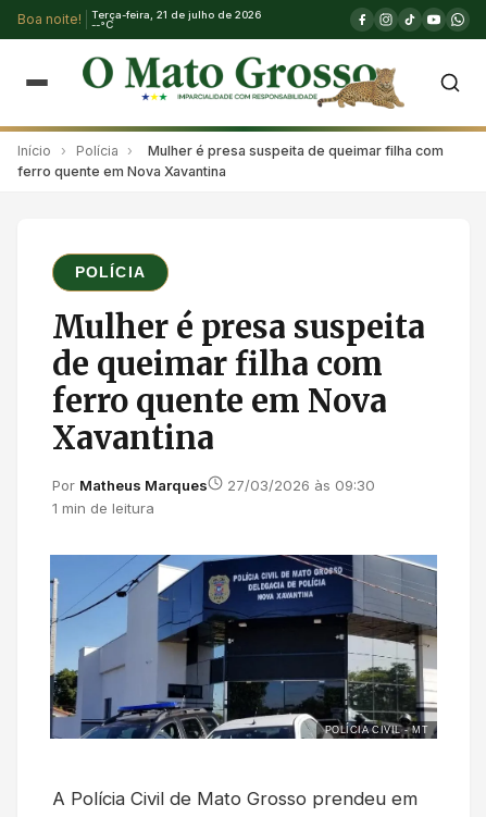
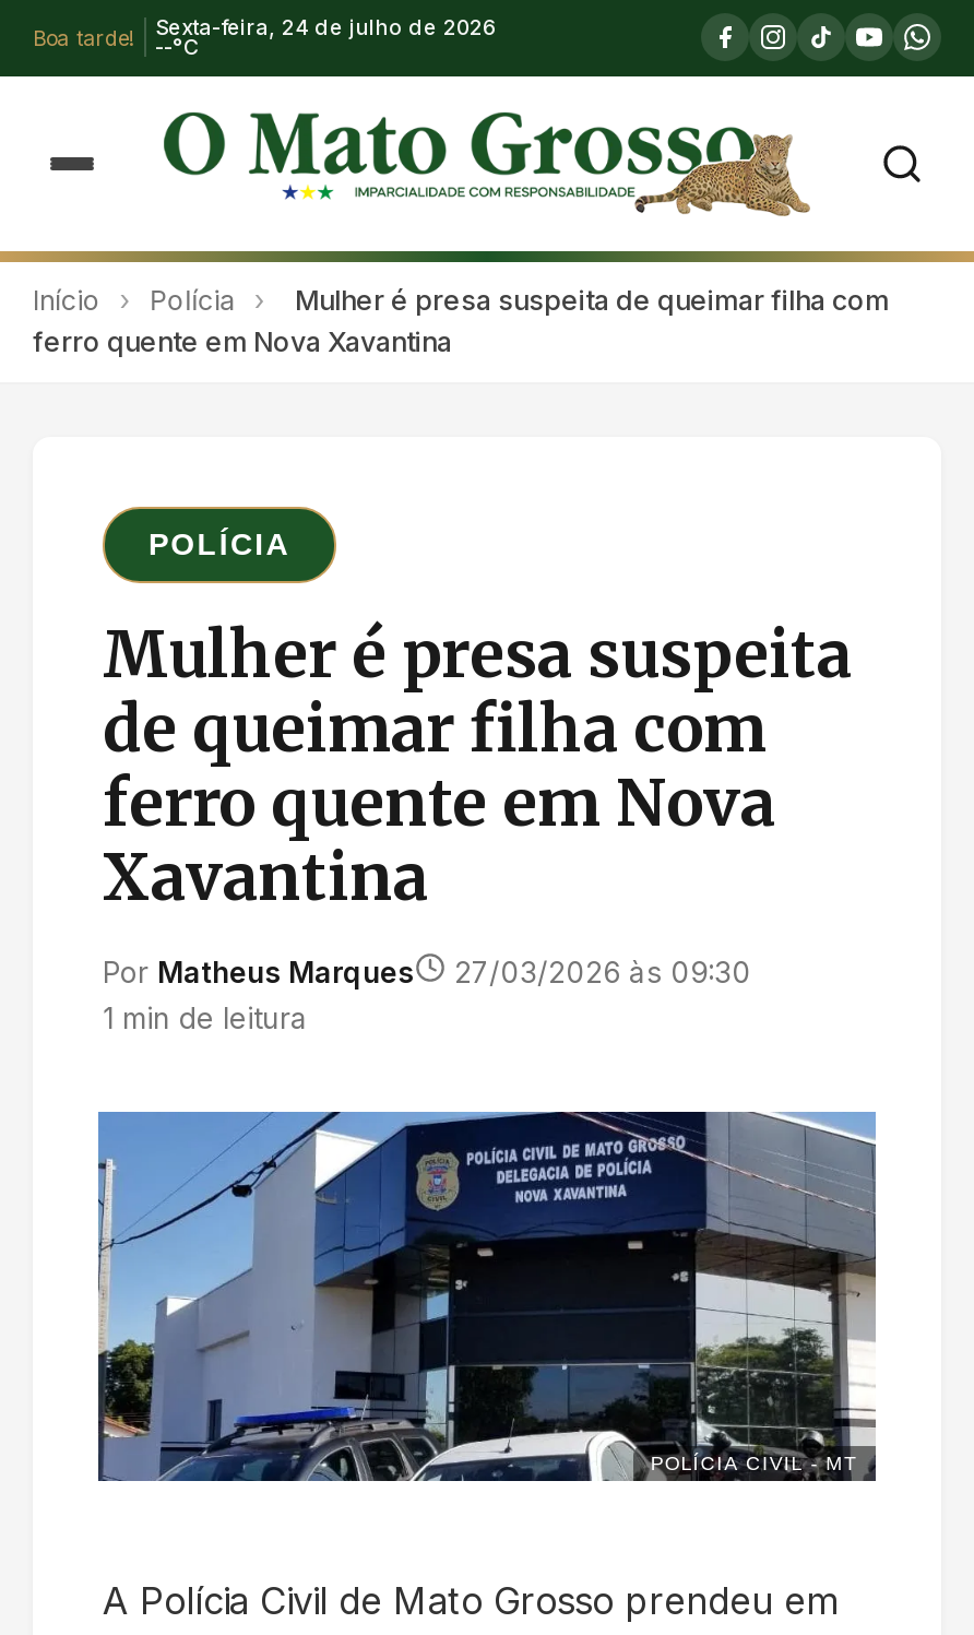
- Boa noite!
+ Boa tarde!

- Terça-feira, 21 de julho de 2026
+ Sexta-feira, 24 de julho de 2026
